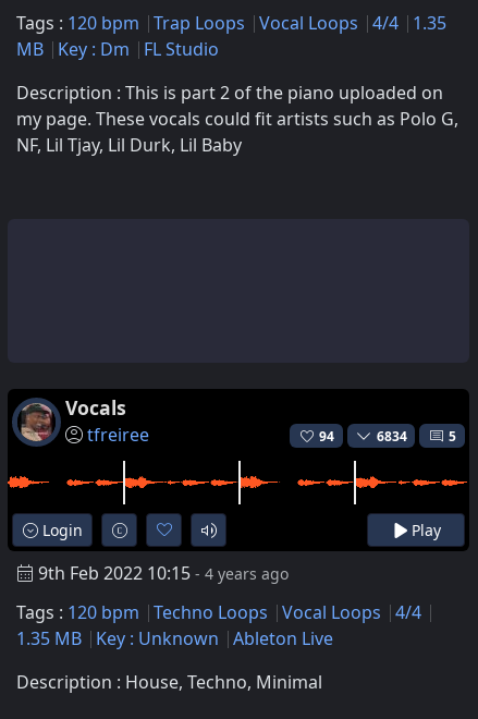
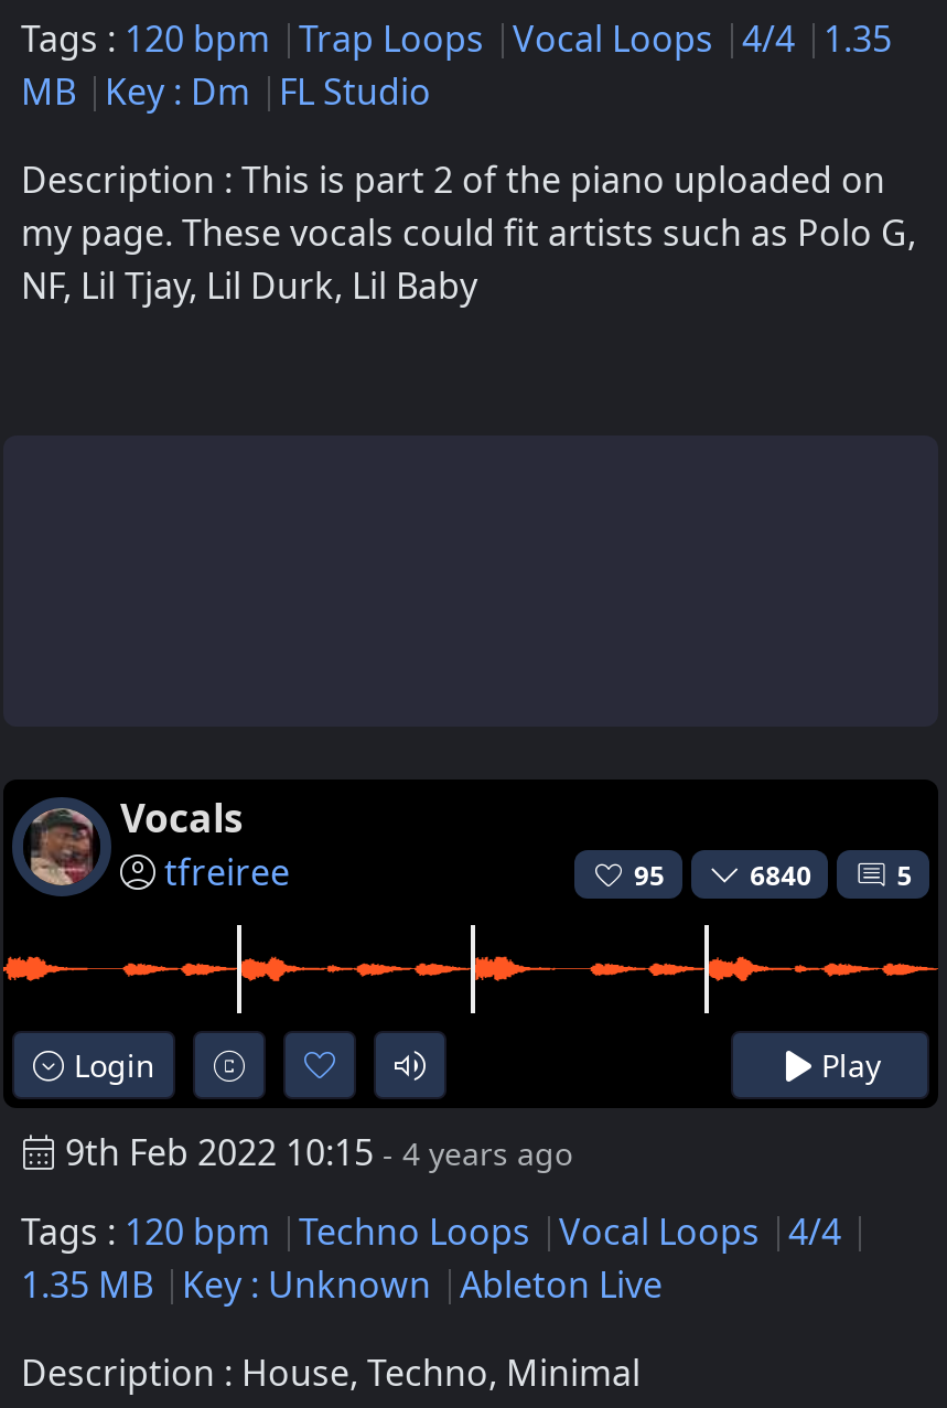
- 94
+ 95

- 6834
+ 6840
